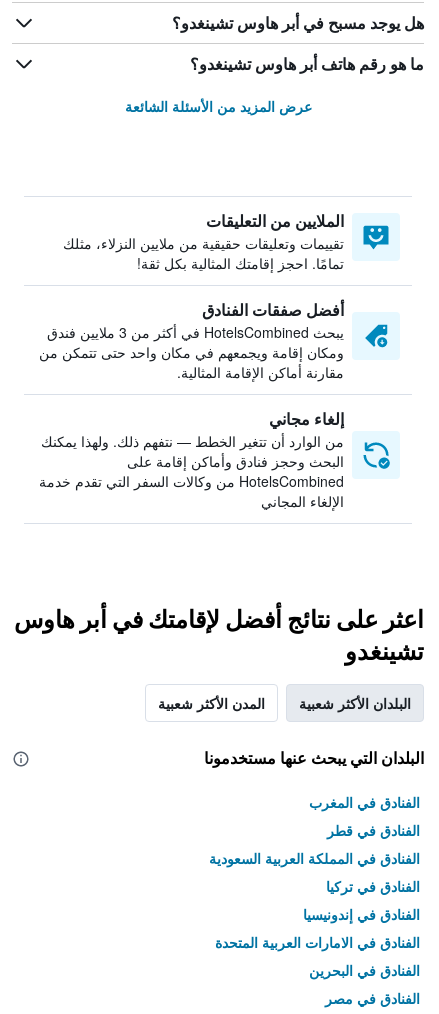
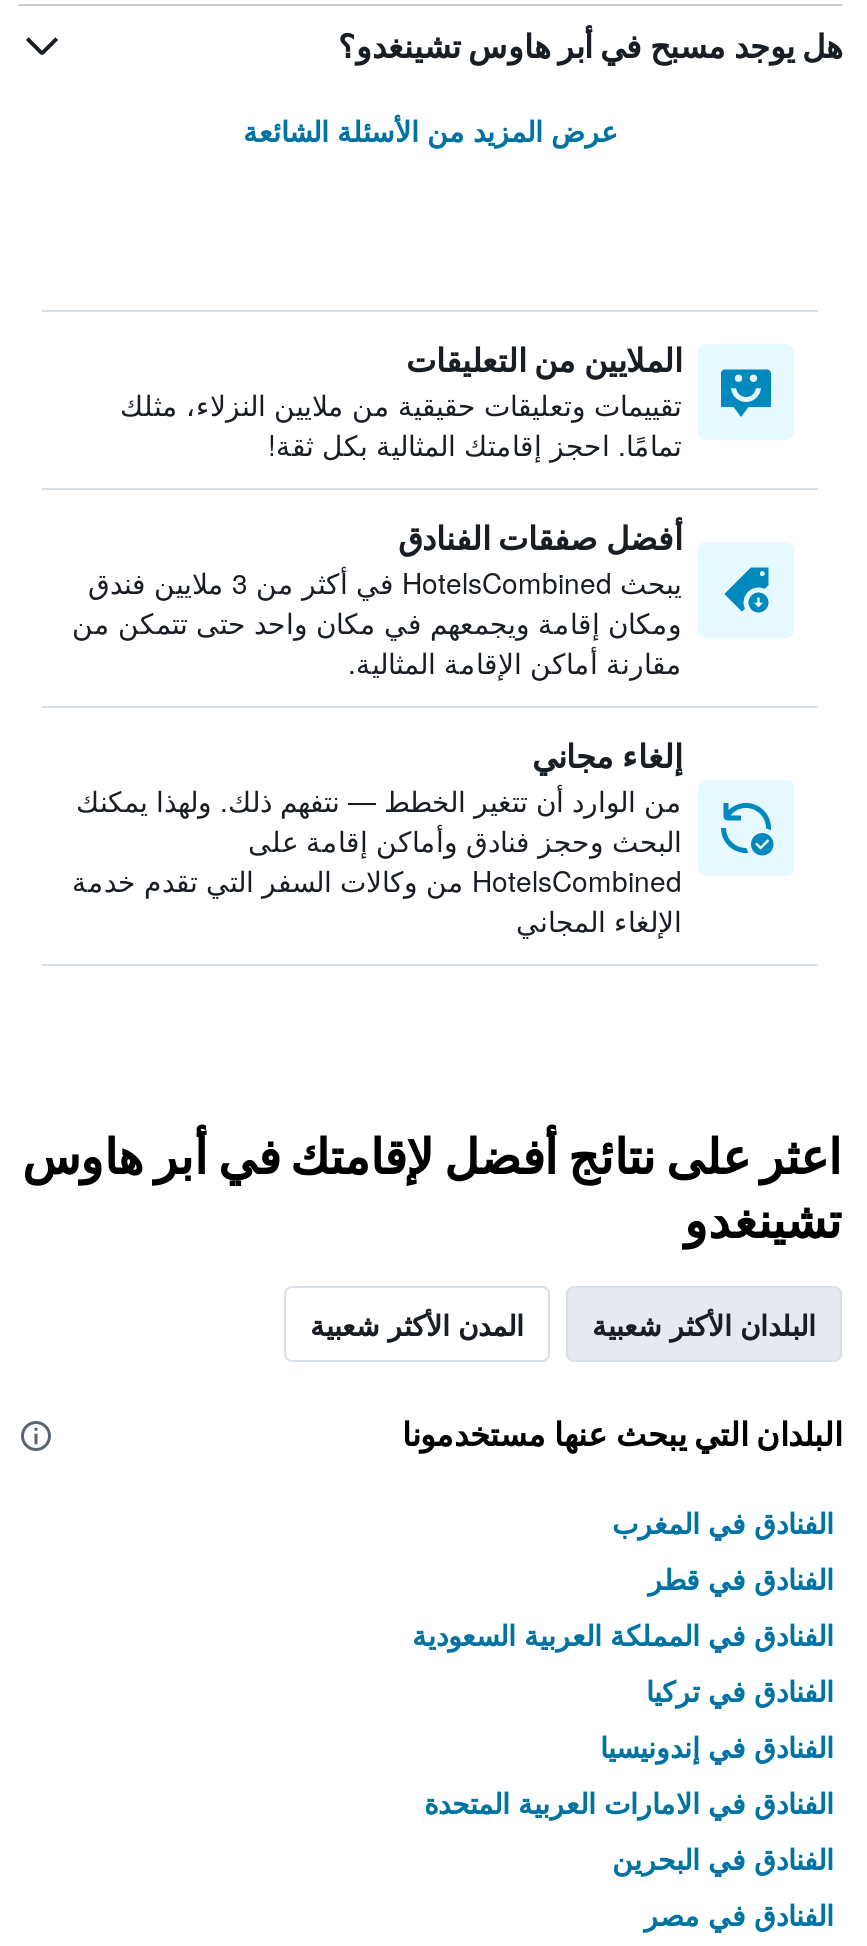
- ما هو رقم هاتف أبر هاوس تشينغدو؟
